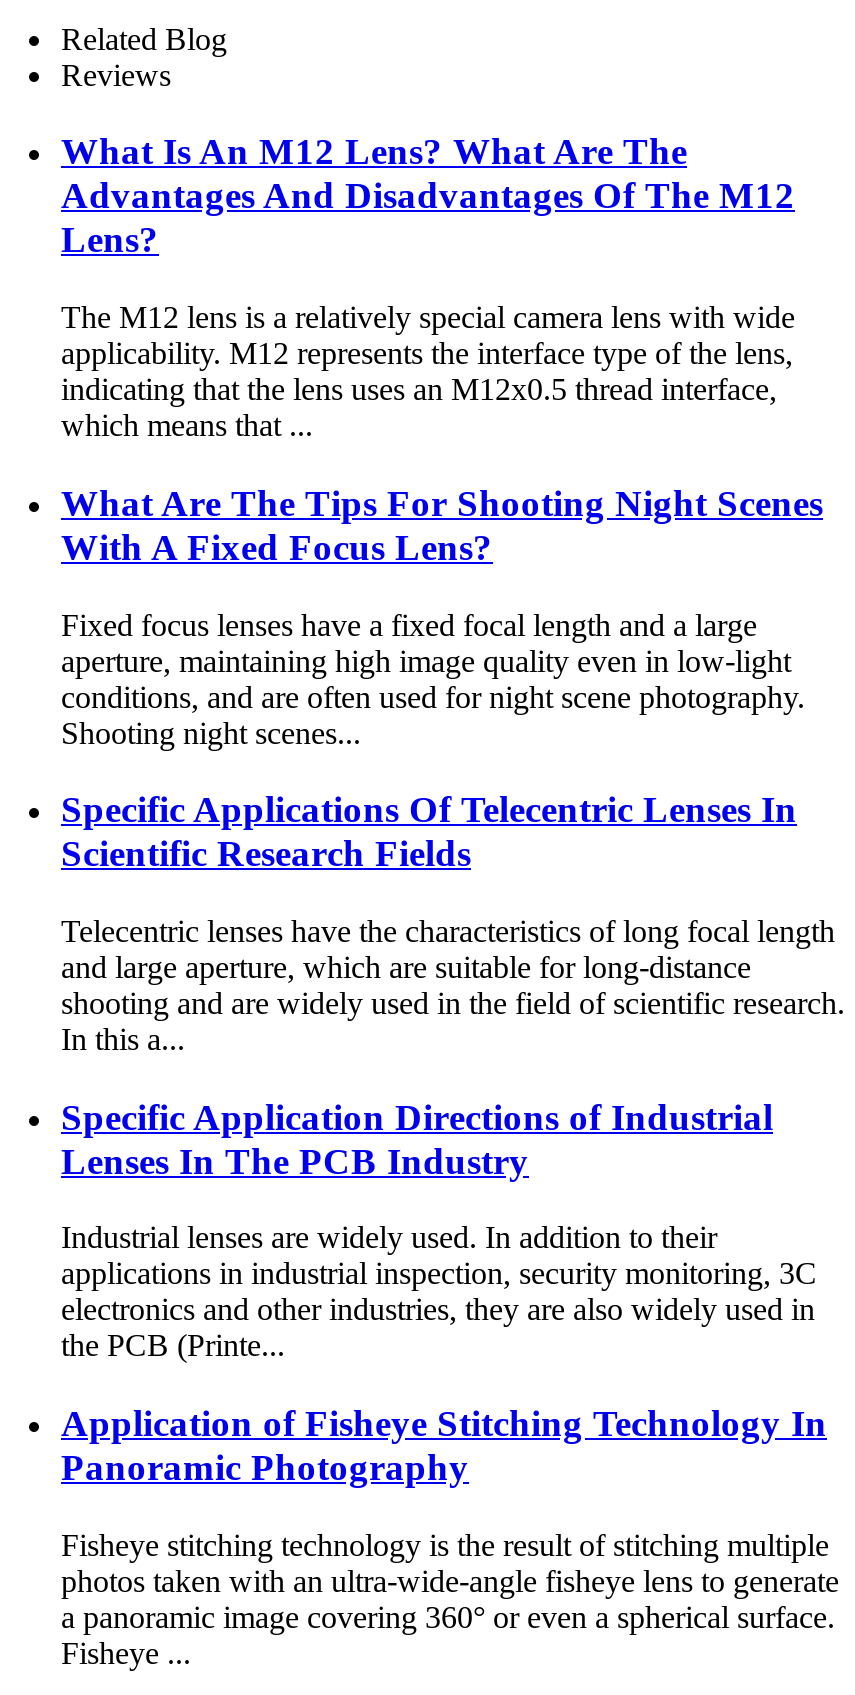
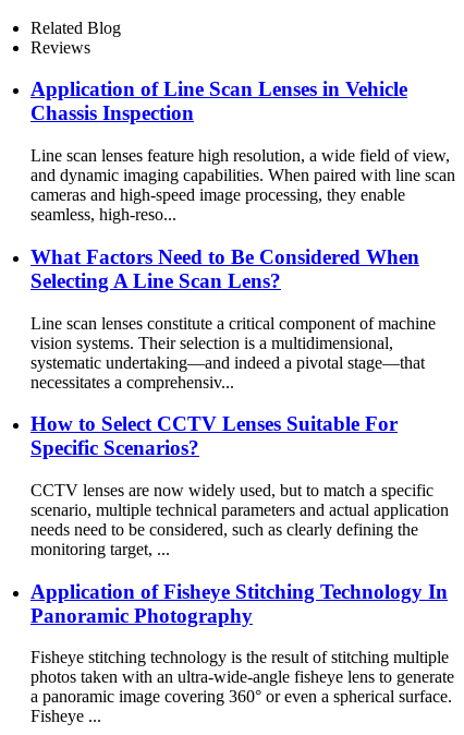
- What Is An M12 Lens? What Are The
- Advantages And Disadvantages Of The M12
- Lens?
- The M12 lens is a relatively special camera lens with wide
- applicability. M12 represents the interface type of the lens,
- indicating that the lens uses an M12x0.5 thread interface,
- which means that ...
- What Are The Tips For Shooting Night Scenes
- With A Fixed Focus Lens?
- Fixed focus lenses have a fixed focal length and a large
- aperture, maintaining high image quality even in low-light
- conditions, and are often used for night scene photography.
- Shooting night scenes...
- Specific Applications Of Telecentric Lenses In
- Scientific Research Fields
- Telecentric lenses have the characteristics of long focal length
- and large aperture, which are suitable for long-distance
- shooting and are widely used in the field of scientific research.
- In this a...
- Specific Application Directions of Industrial
- Lenses In The PCB Industry
- Industrial lenses are widely used. In addition to their
- applications in industrial inspection, security monitoring, 3C
- electronics and other industries, they are also widely used in
- the PCB (Printe...
+ Application of Line Scan Lenses in Vehicle
+ Chassis Inspection
+ Line scan lenses feature high resolution, a wide field of view,
+ and dynamic imaging capabilities. When paired with line scan
+ cameras and high-speed image processing, they enable
+ seamless, high-reso...
+ What Factors Need to Be Considered When
+ Selecting A Line Scan Lens?
+ Line scan lenses constitute a critical component of machine
+ vision systems. Their selection is a multidimensional,
+ systematic undertaking—and indeed a pivotal stage—that
+ necessitates a comprehensiv...
+ How to Select CCTV Lenses Suitable For
+ Specific Scenarios?
+ CCTV lenses are now widely used, but to match a specific
+ scenario, multiple technical parameters and actual application
+ needs need to be considered, such as clearly defining the
+ monitoring target, ...
